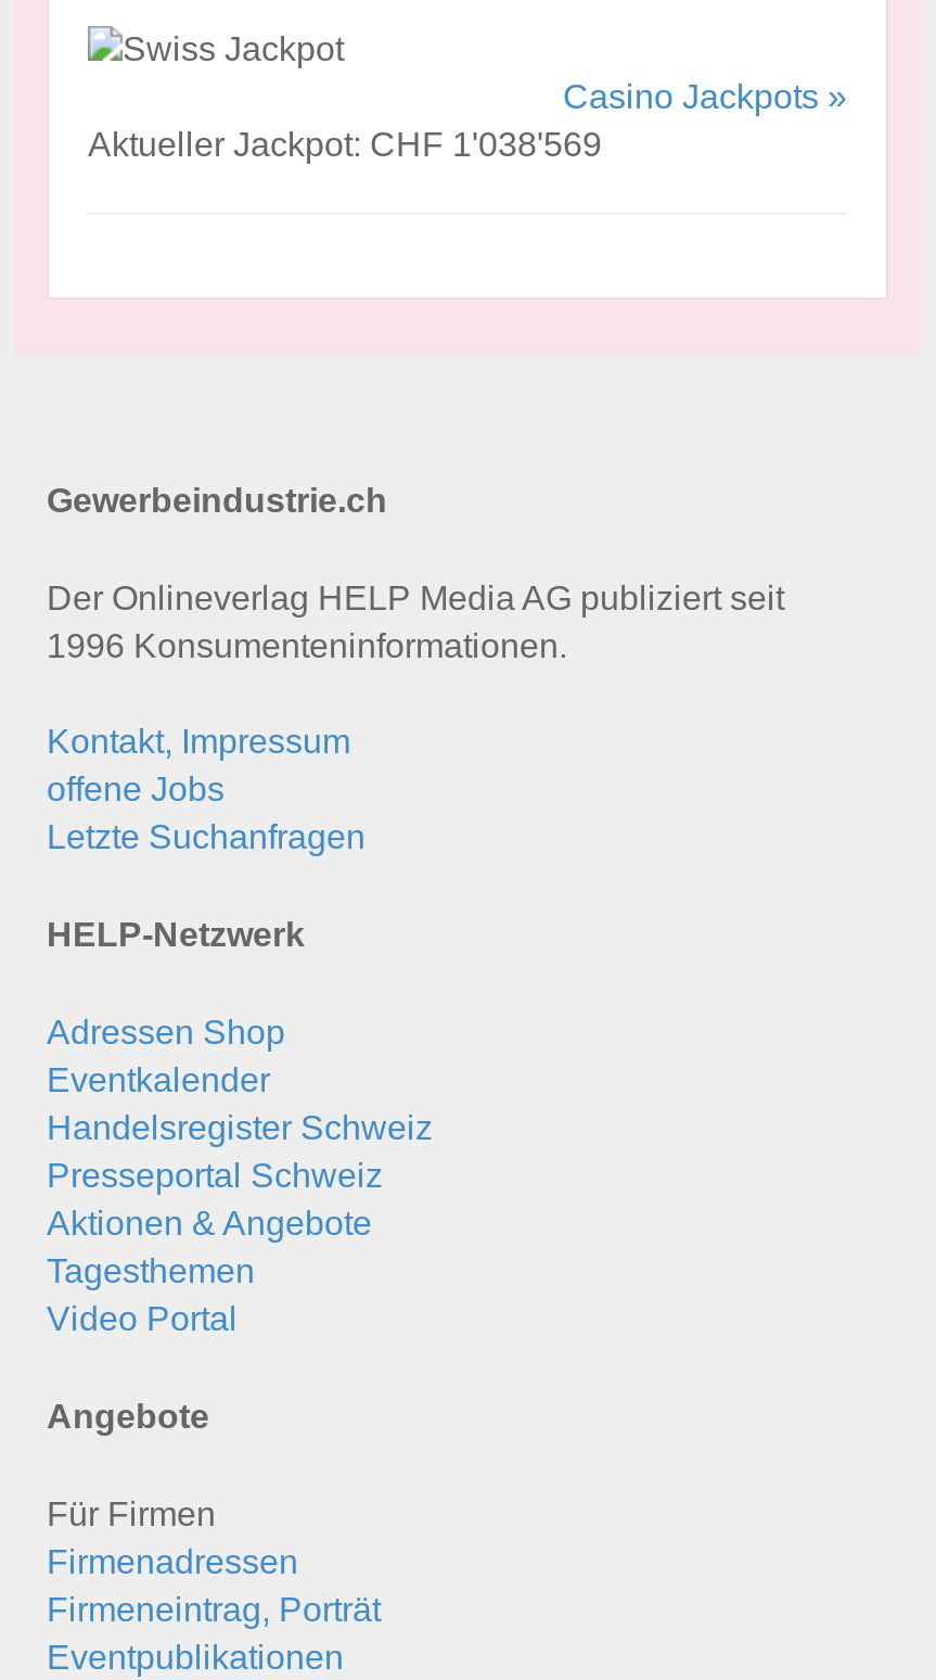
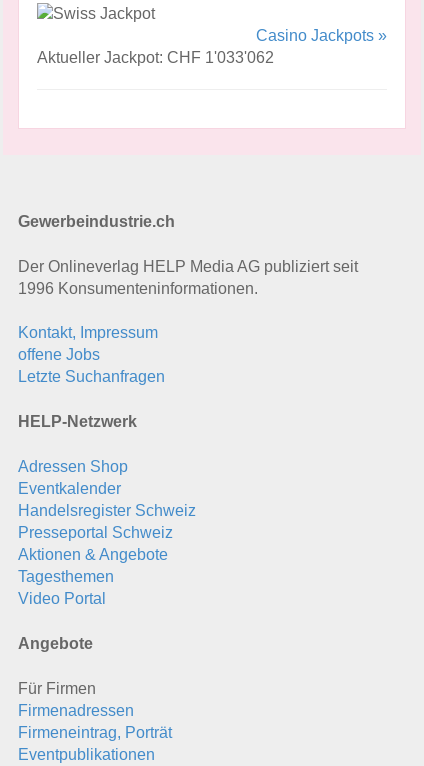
- Aktueller Jackpot: CHF 1'038'569
+ Aktueller Jackpot: CHF 1'033'062
